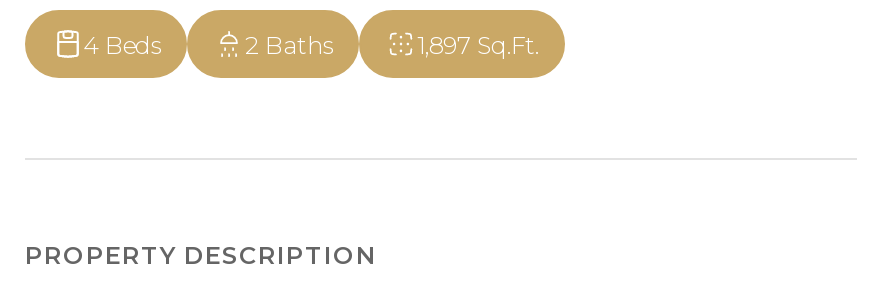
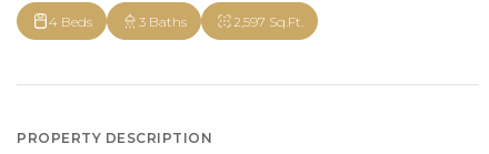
- 2 Baths
+ 3 Baths

- 1,897 Sq.Ft.
+ 2,597 Sq.Ft.
